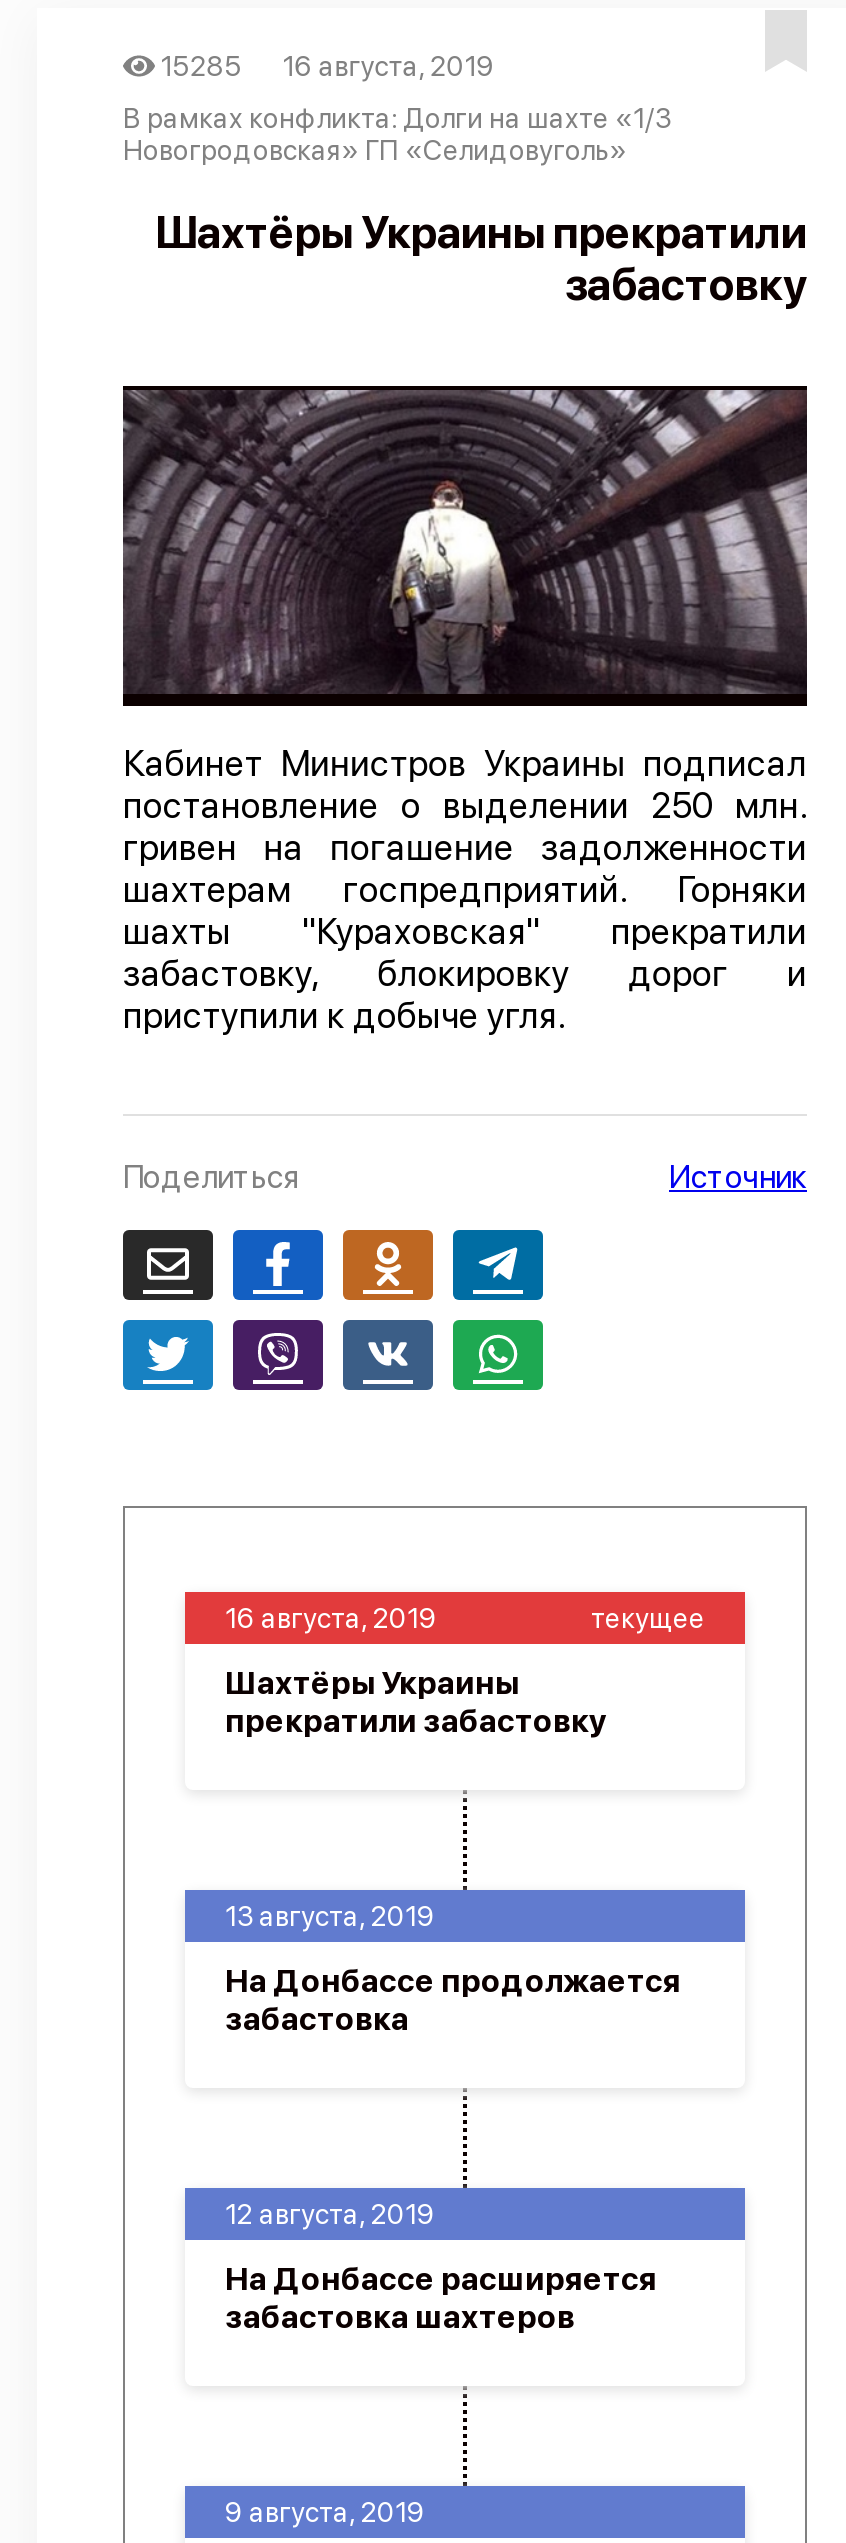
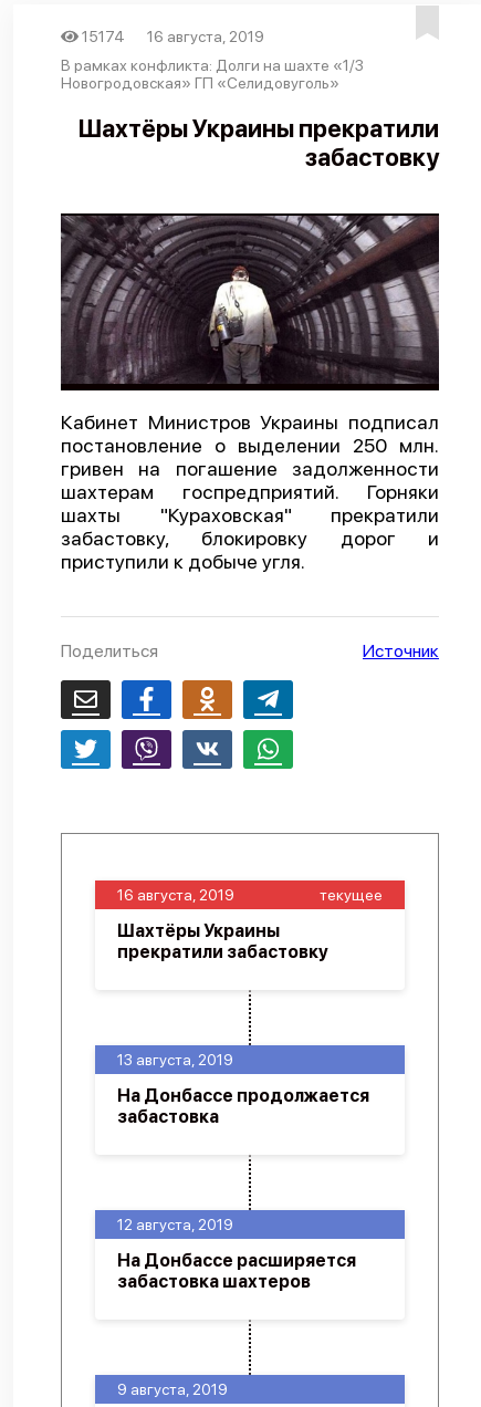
- 15285 16 августа, 2019
+ 15174 16 августа, 2019
